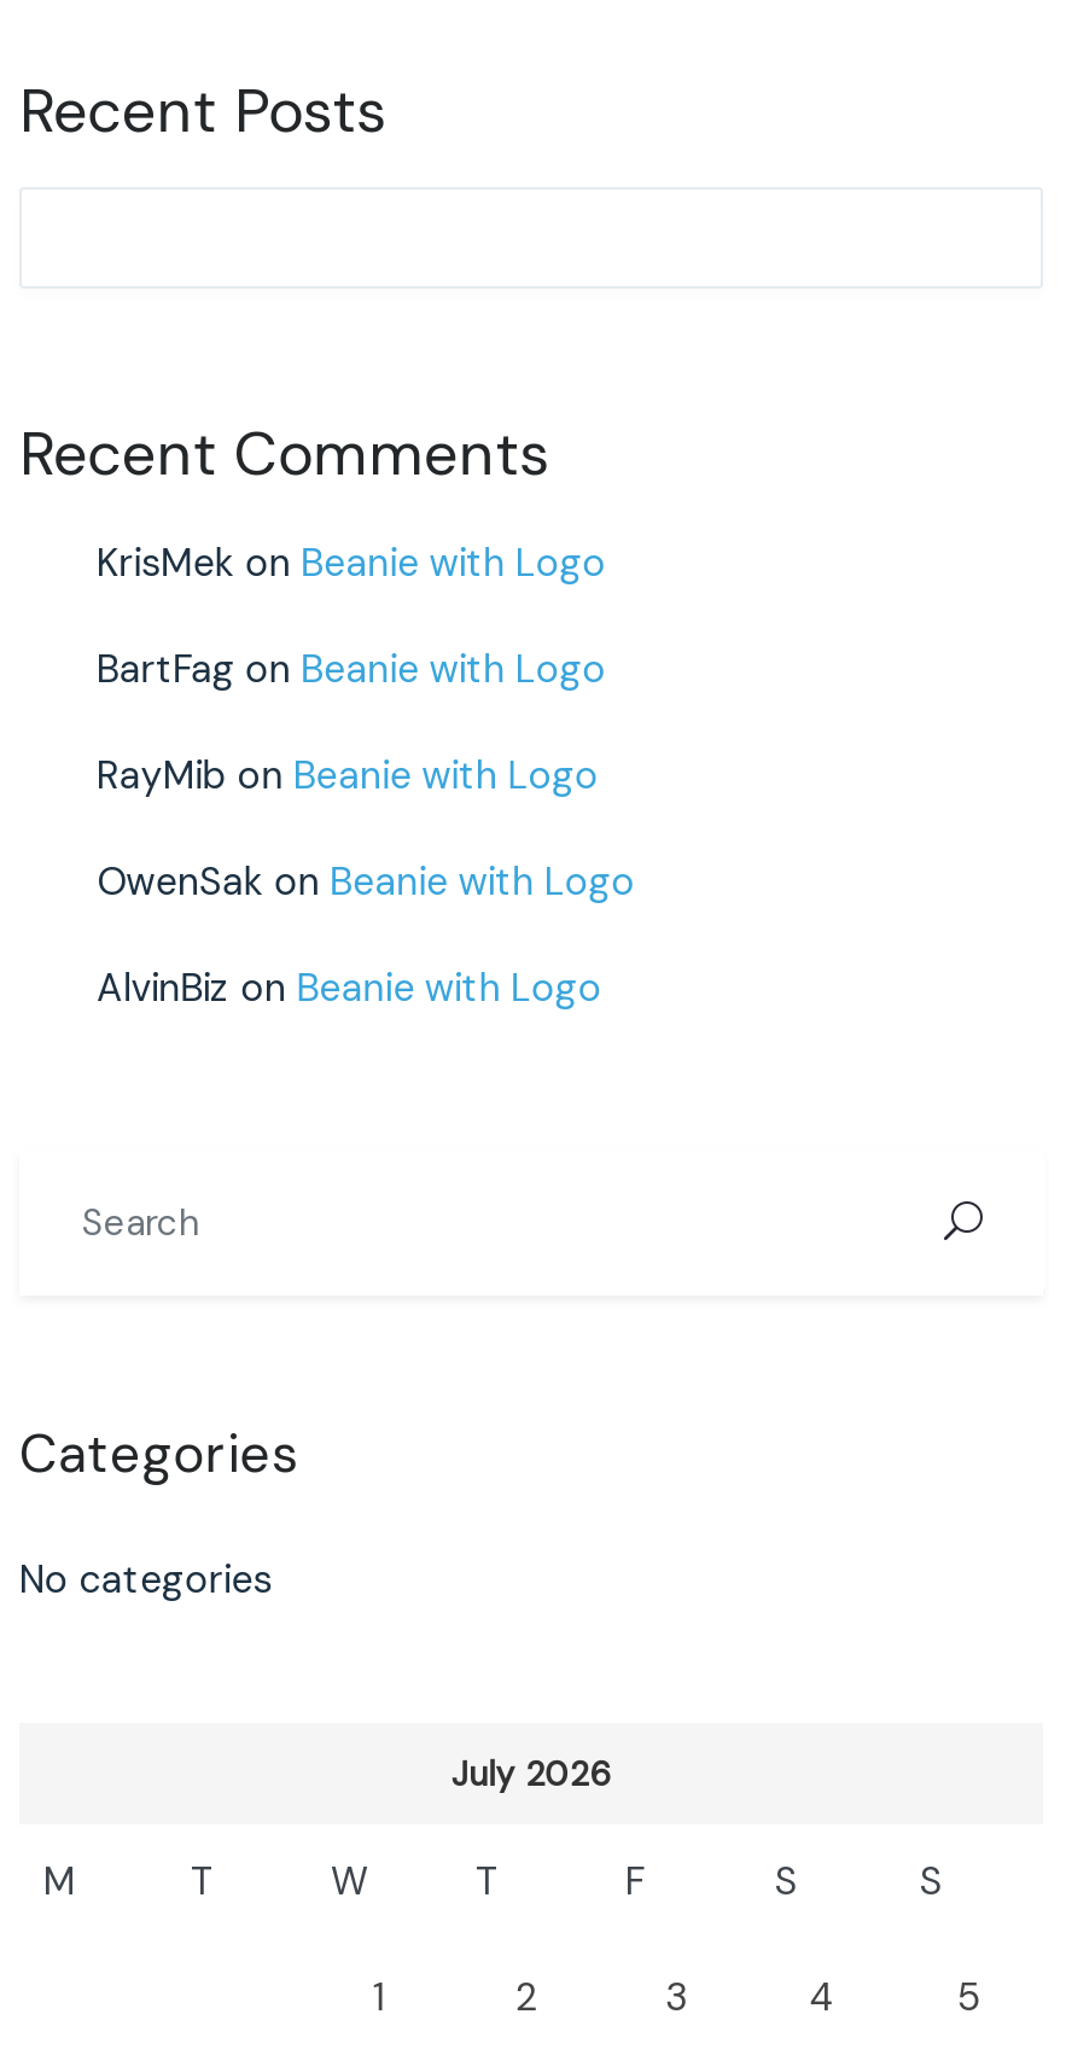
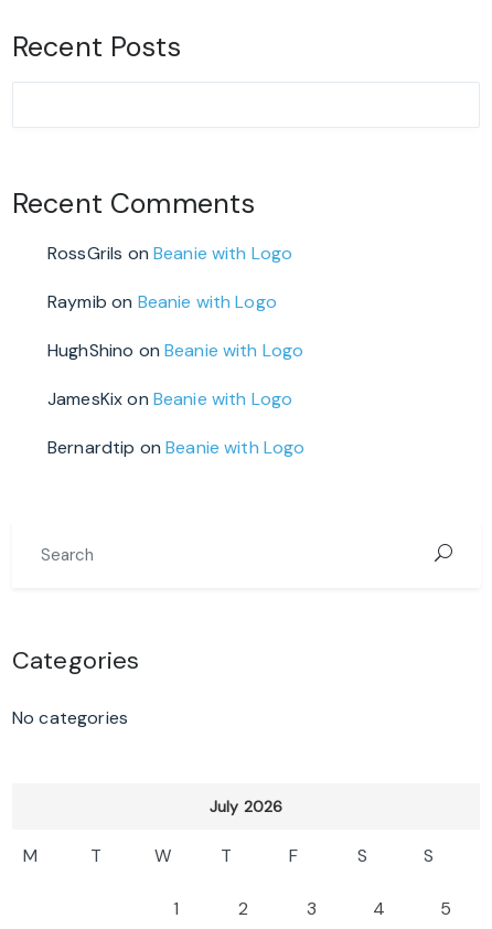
- KrisMek on Beanie with Logo
+ RossGrils on Beanie with Logo

- BartFag on Beanie with Logo
+ Raymib on Beanie with Logo

- RayMib on Beanie with Logo
+ HughShino on Beanie with Logo

- OwenSak on Beanie with Logo
+ JamesKix on Beanie with Logo

- AlvinBiz on Beanie with Logo
+ Bernardtip on Beanie with Logo
